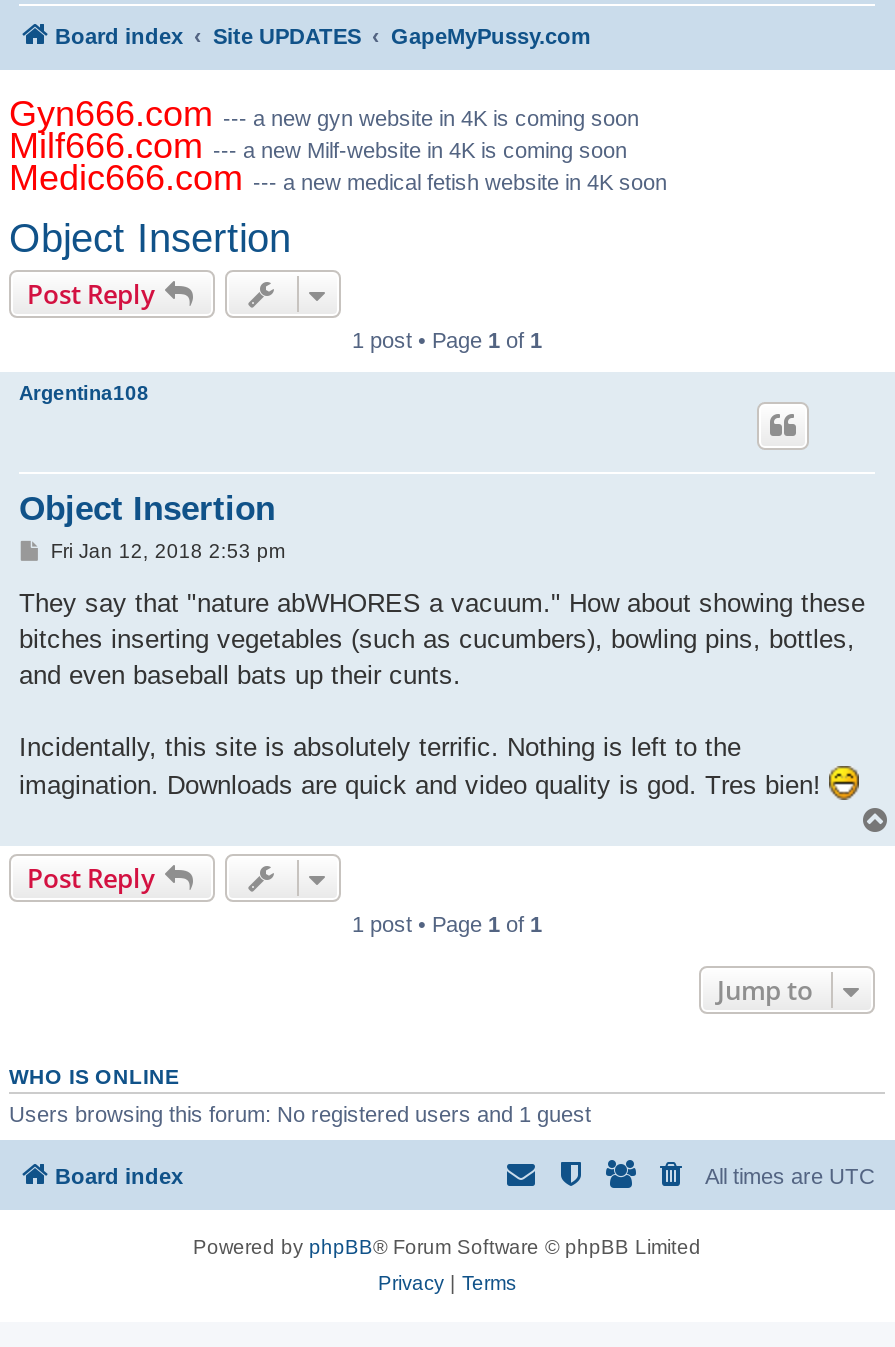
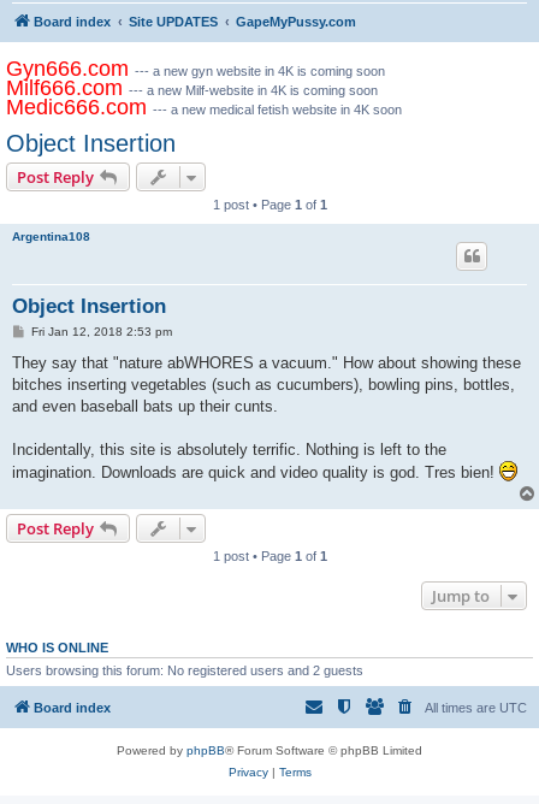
- Users browsing this forum: No registered users and 1 guest
+ Users browsing this forum: No registered users and 2 guests
